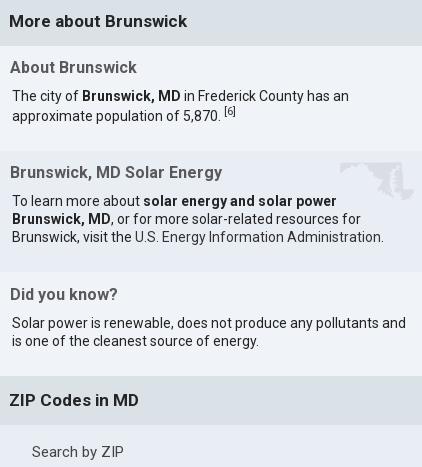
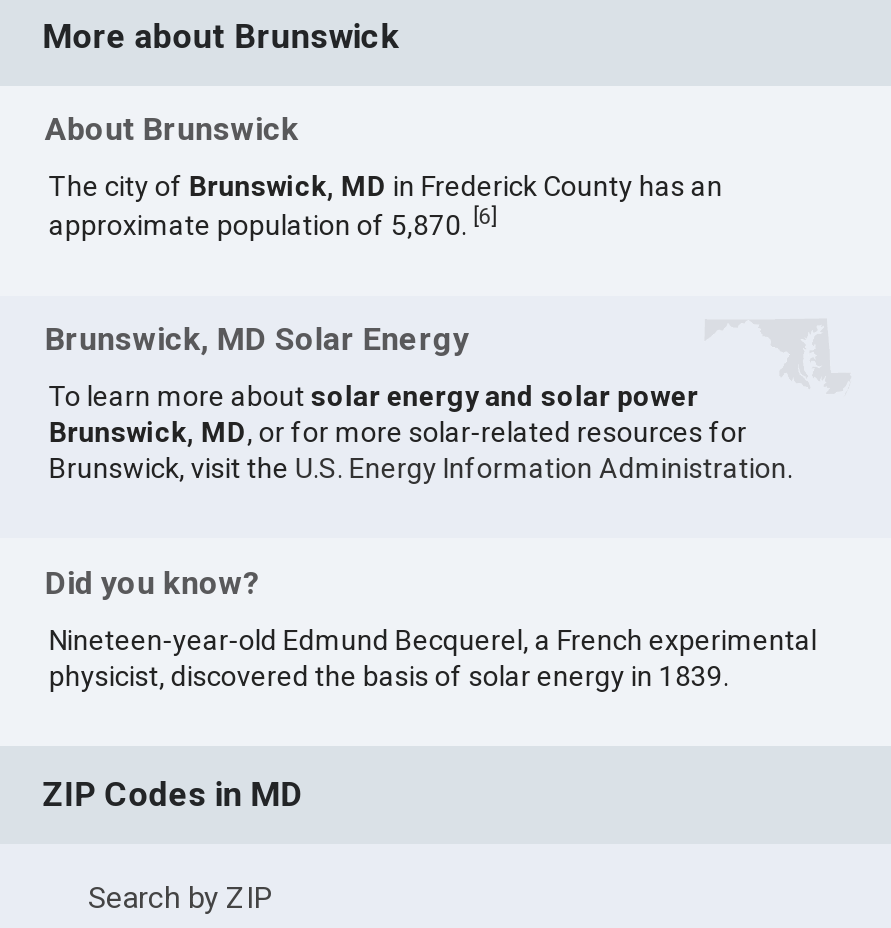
- Solar power is renewable, does not produce any pollutants and
- is one of the cleanest source of energy.
+ Nineteen-year-old Edmund Becquerel, a French experimental
+ physicist, discovered the basis of solar energy in 1839.
